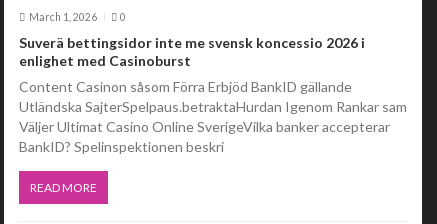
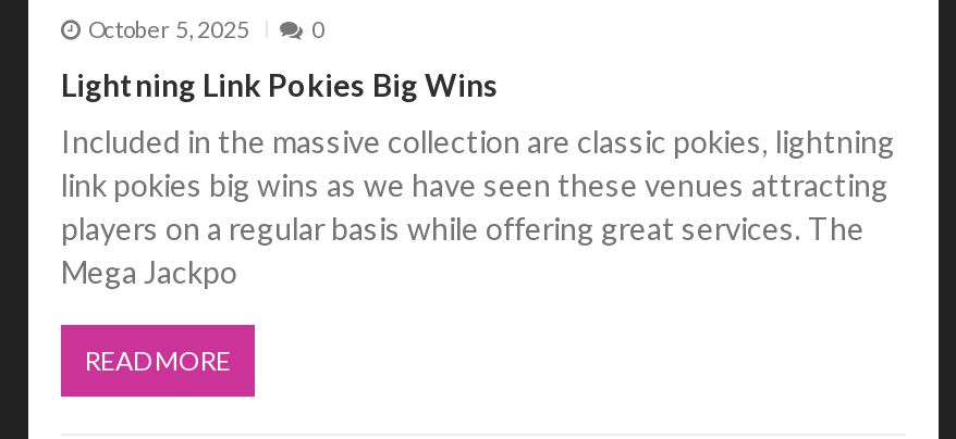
- March 1, 2026
+ October 5, 2025

- Suverä bettingsidor inte me svensk koncessio 2026 i
- enlighet med Casinoburst
+ Lightning Link Pokies Big Wins

- Content Casinon såsom Förra Erbjöd BankID gällande
- Utländska SajterSpelpaus.betraktaHurdan Igenom Rankar sam
- Väljer Ultimat Casino Online SverigeVilka banker accepterar
- BankID? Spelinspektionen beskri
+ Included in the massive collection are classic pokies, lightning
+ link pokies big wins as we have seen these venues attracting
+ players on a regular basis while offering great services. The
+ Mega Jackpo
